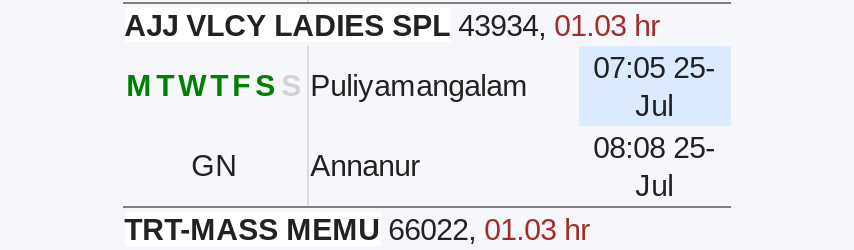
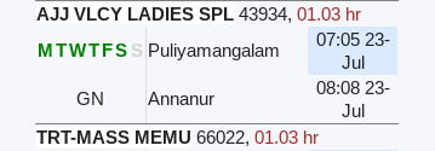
- 07:05 25-
+ 07:05 23-

- 08:08 25-
+ 08:08 23-
